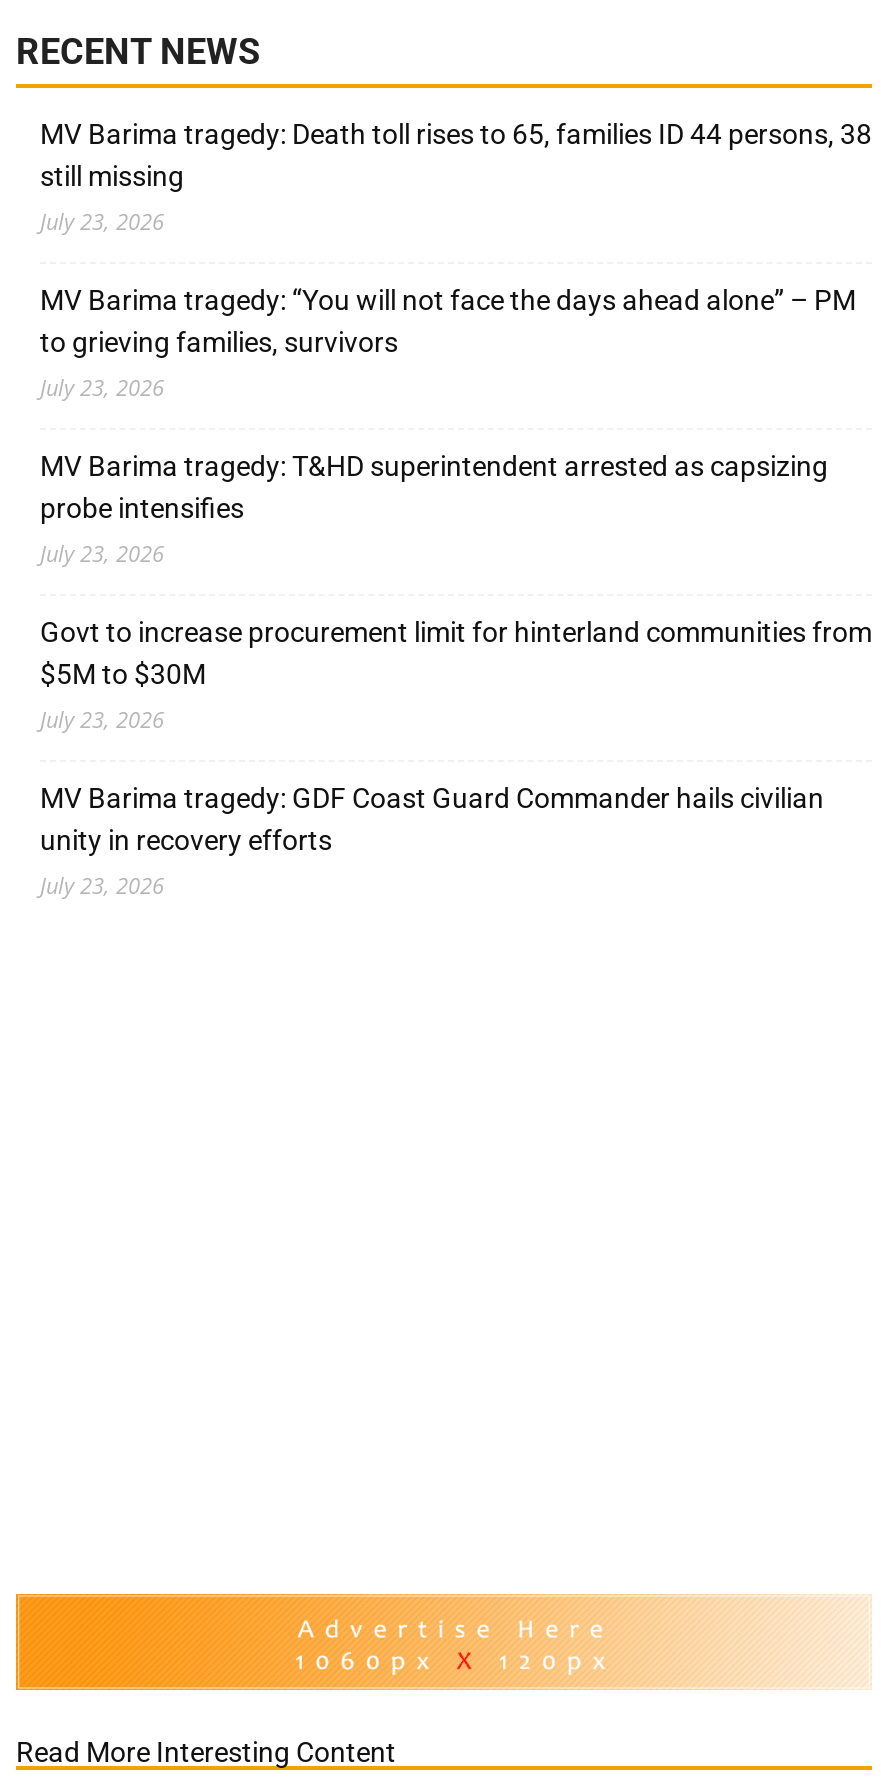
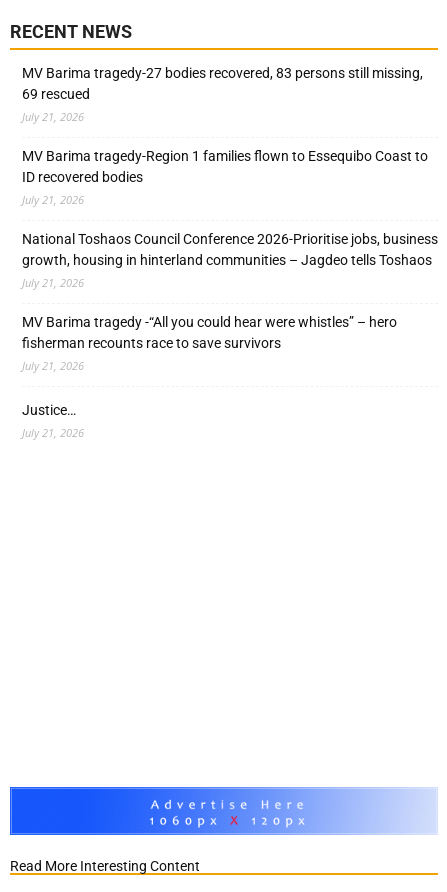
- MV Barima tragedy: Death toll rises to 65, families ID 44 persons, 38
- still missing
- July 23, 2026
+ MV Barima tragedy-27 bodies recovered, 83 persons still missing,
+ 69 rescued
+ July 21, 2026

- MV Barima tragedy: “You will not face the days ahead alone” – PM
- to grieving families, survivors
- July 23, 2026
+ MV Barima tragedy-Region 1 families flown to Essequibo Coast to
+ ID recovered bodies
+ July 21, 2026

- MV Barima tragedy: T&HD superintendent arrested as capsizing
- probe intensifies
- July 23, 2026
+ National Toshaos Council Conference 2026-Prioritise jobs, business
+ growth, housing in hinterland communities – Jagdeo tells Toshaos
+ July 21, 2026

- Govt to increase procurement limit for hinterland communities from
- $5M to $30M
- July 23, 2026
+ MV Barima tragedy -“All you could hear were whistles” – hero
+ fisherman recounts race to save survivors
+ July 21, 2026

- MV Barima tragedy: GDF Coast Guard Commander hails civilian
- unity in recovery efforts
- July 23, 2026
+ Justice…
+ July 21, 2026

- [image]
+ [image]
